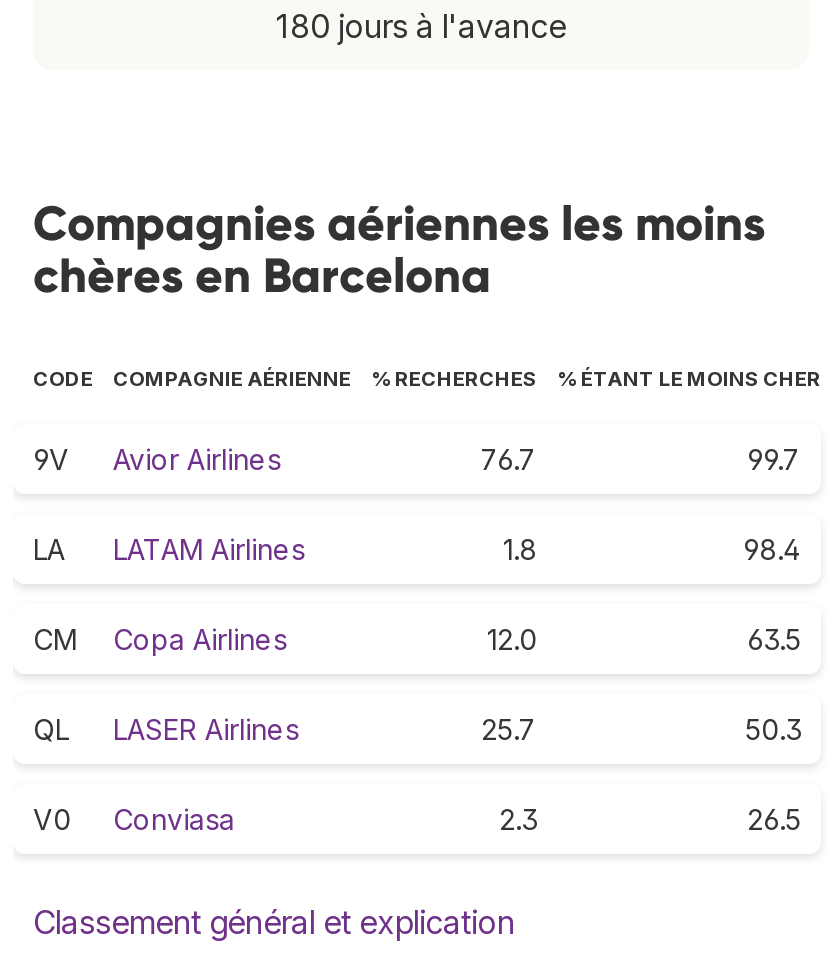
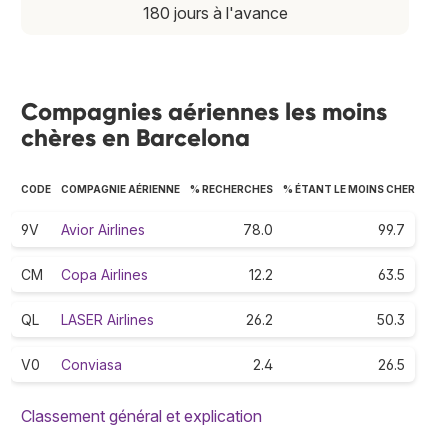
- 76.7
+ 78.0

- LA
- LATAM Airlines
- 1.8
- 98.4

- 12.0
+ 12.2

- 25.7
+ 26.2

- 2.3
+ 2.4
